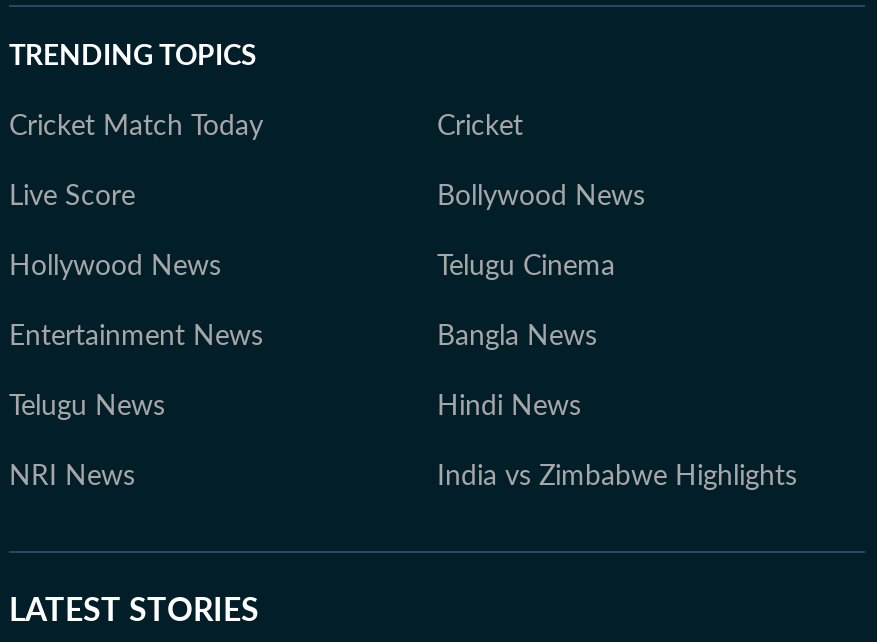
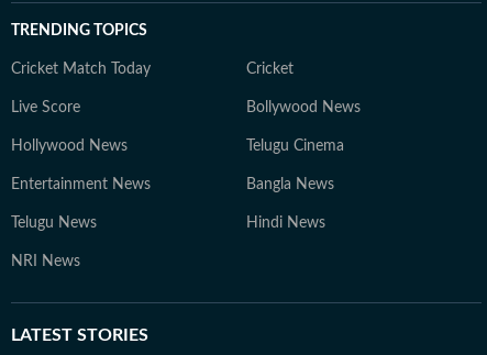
- India vs Zimbabwe Highlights
